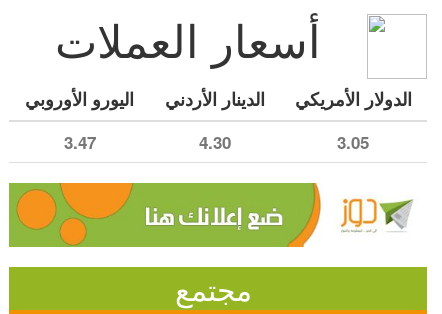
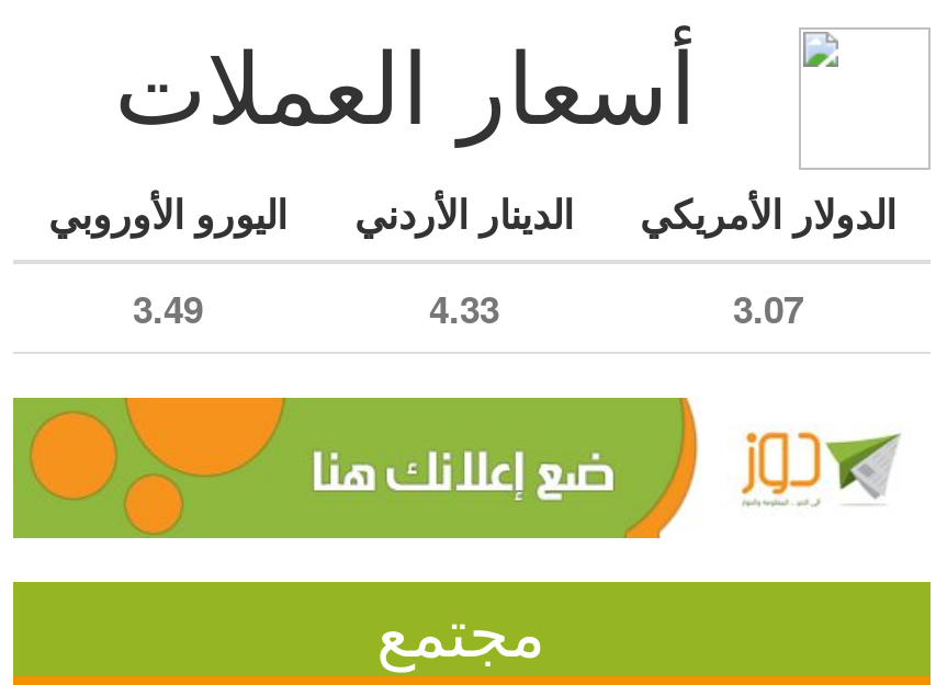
- 3.47
+ 3.49

- 4.30
+ 4.33

- 3.05
+ 3.07
